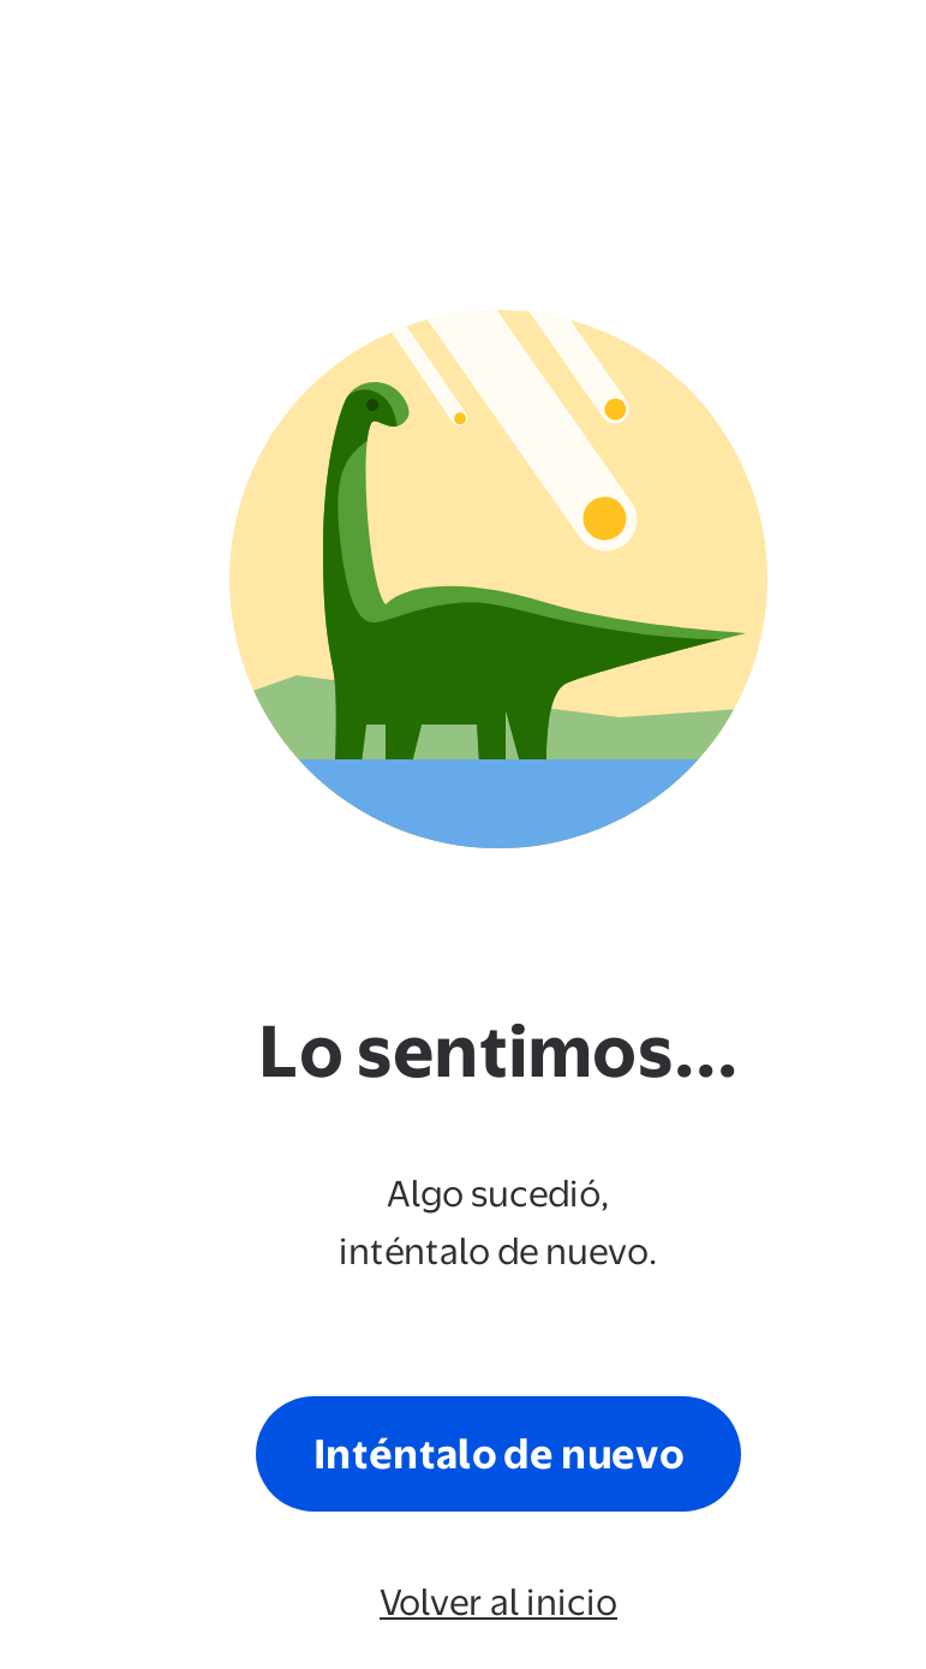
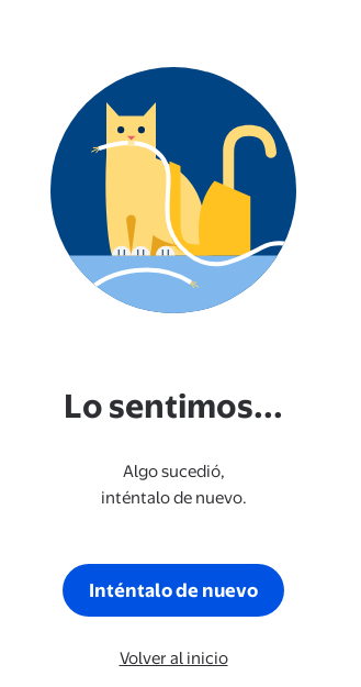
- [image]
+ [image]
